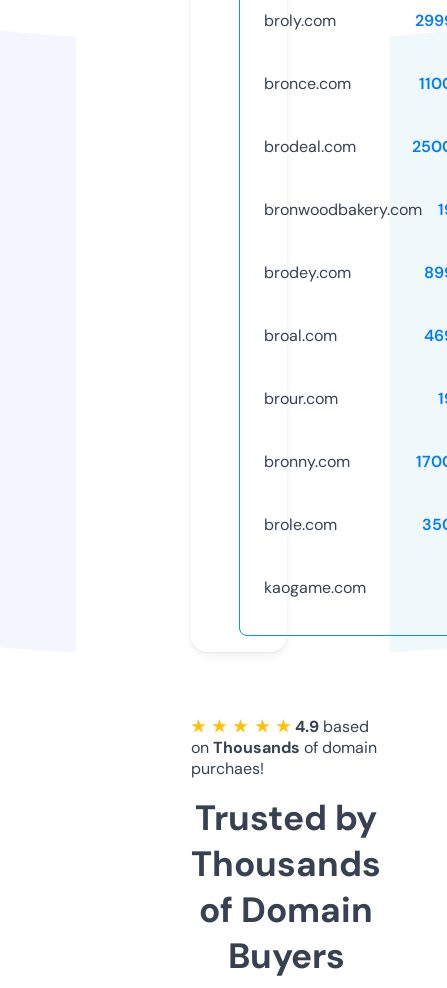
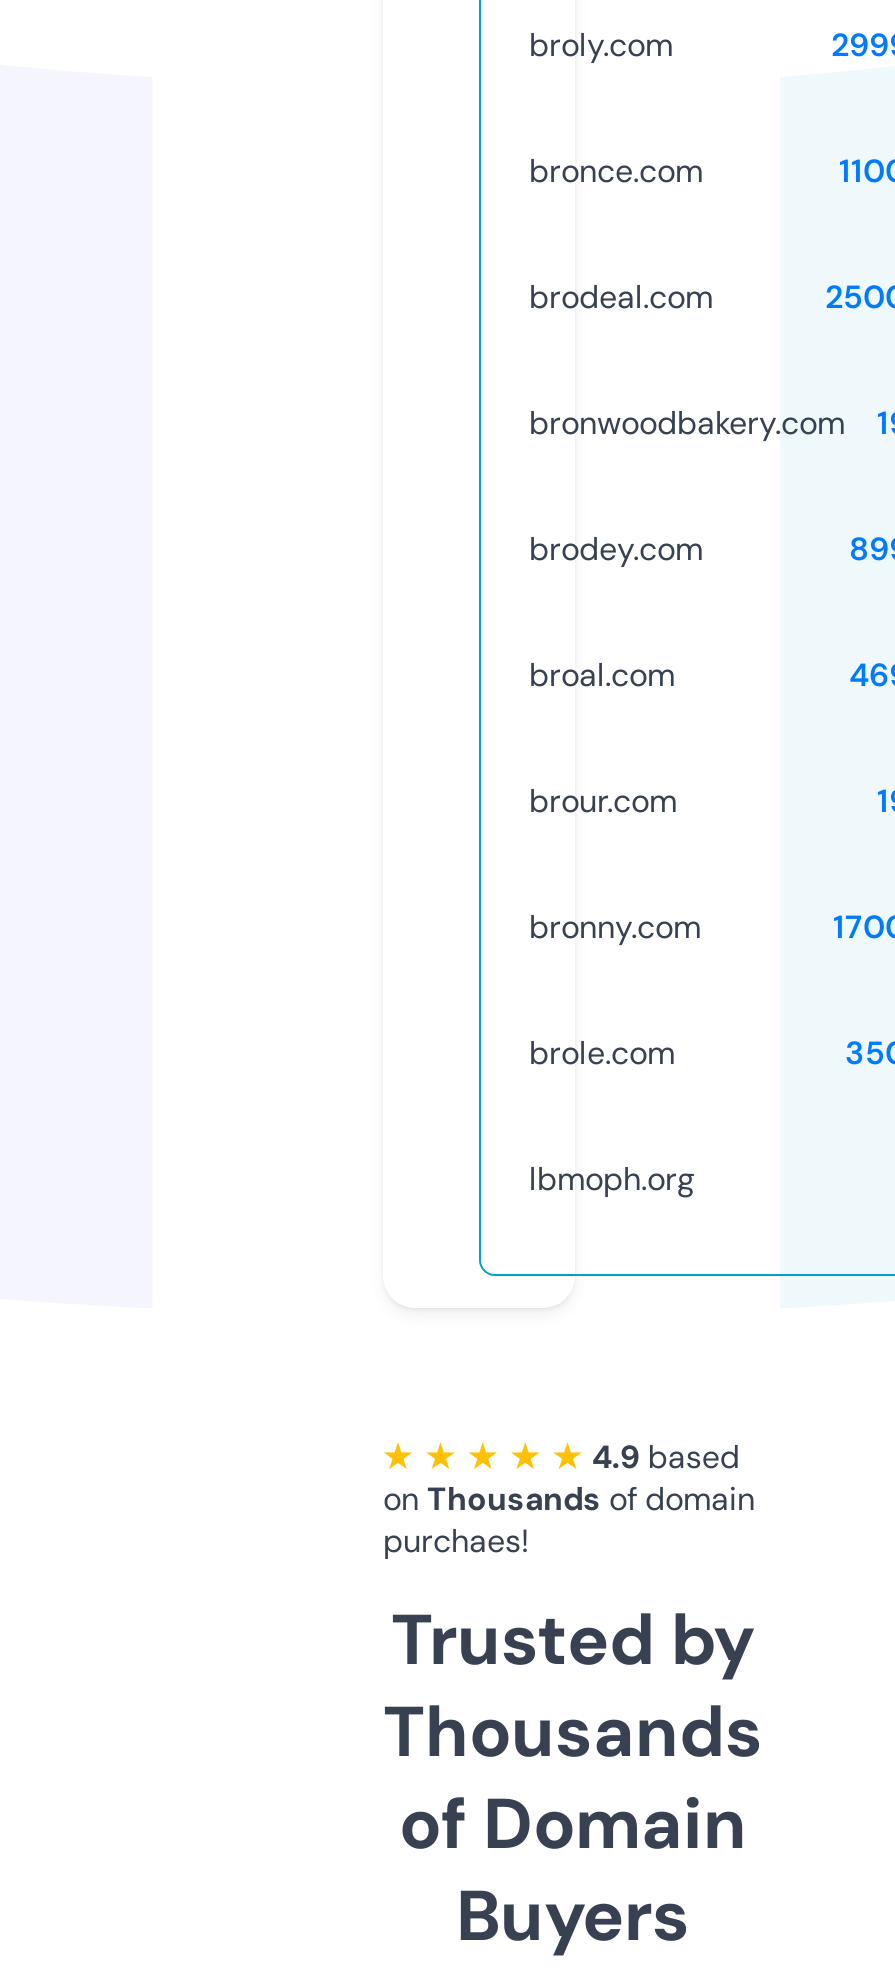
- kaogame.com
+ lbmoph.org
